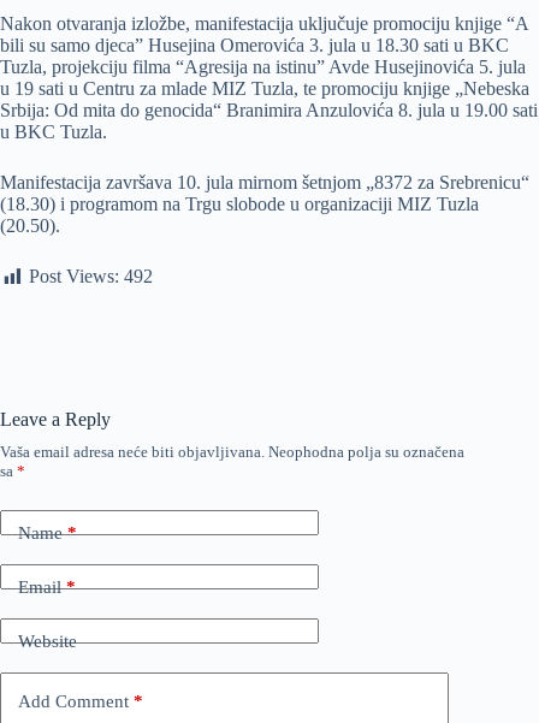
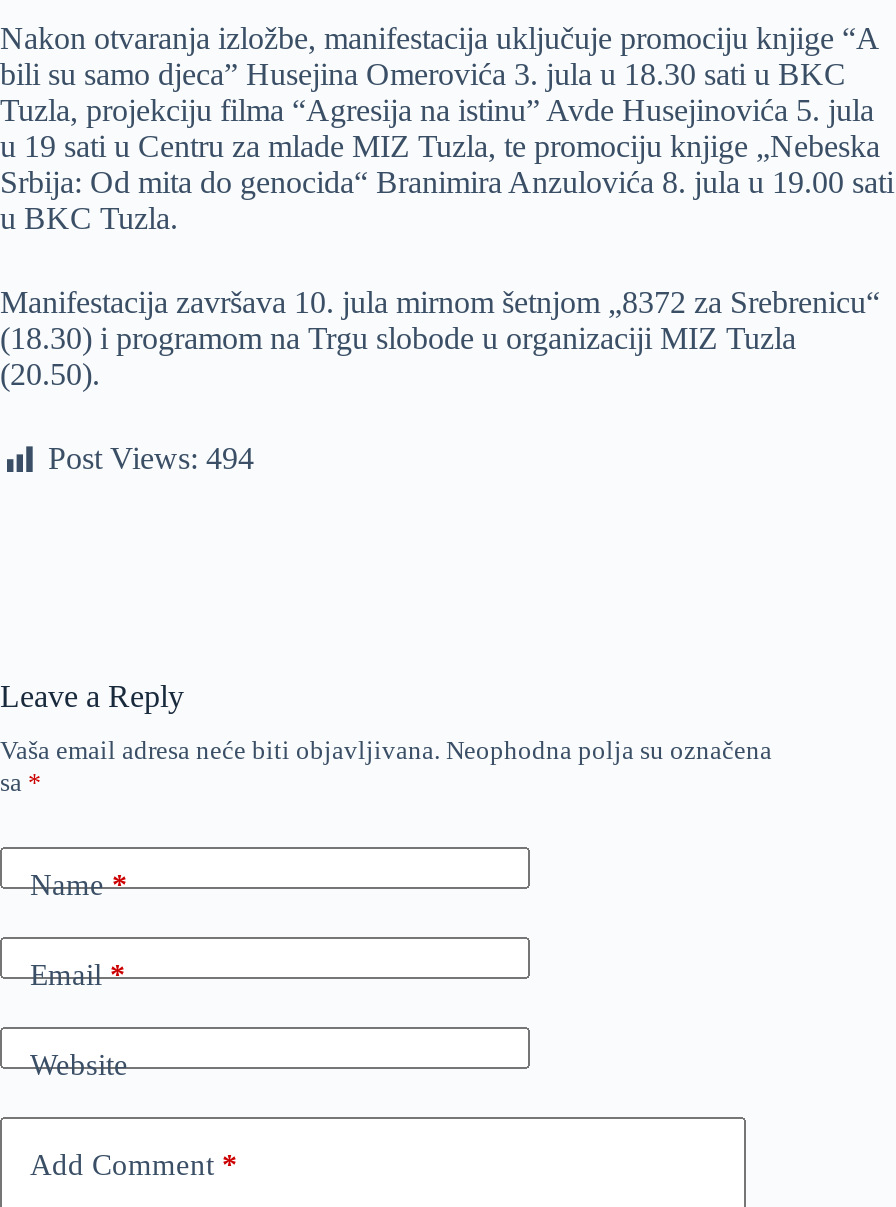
- Post Views: 492
+ Post Views: 494
